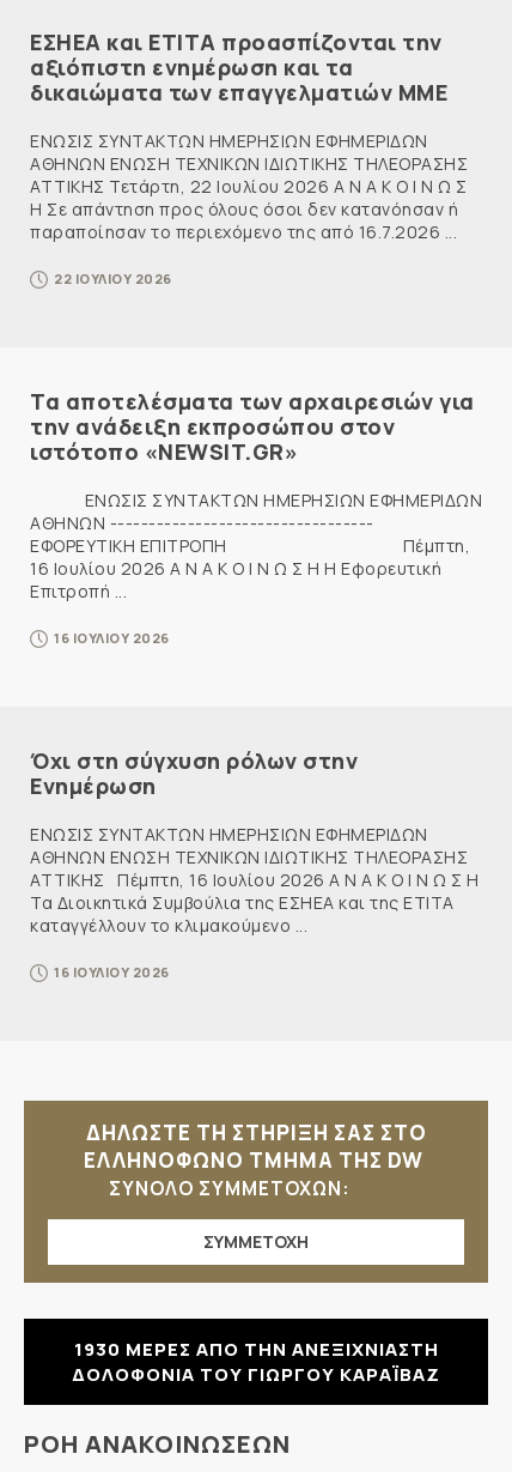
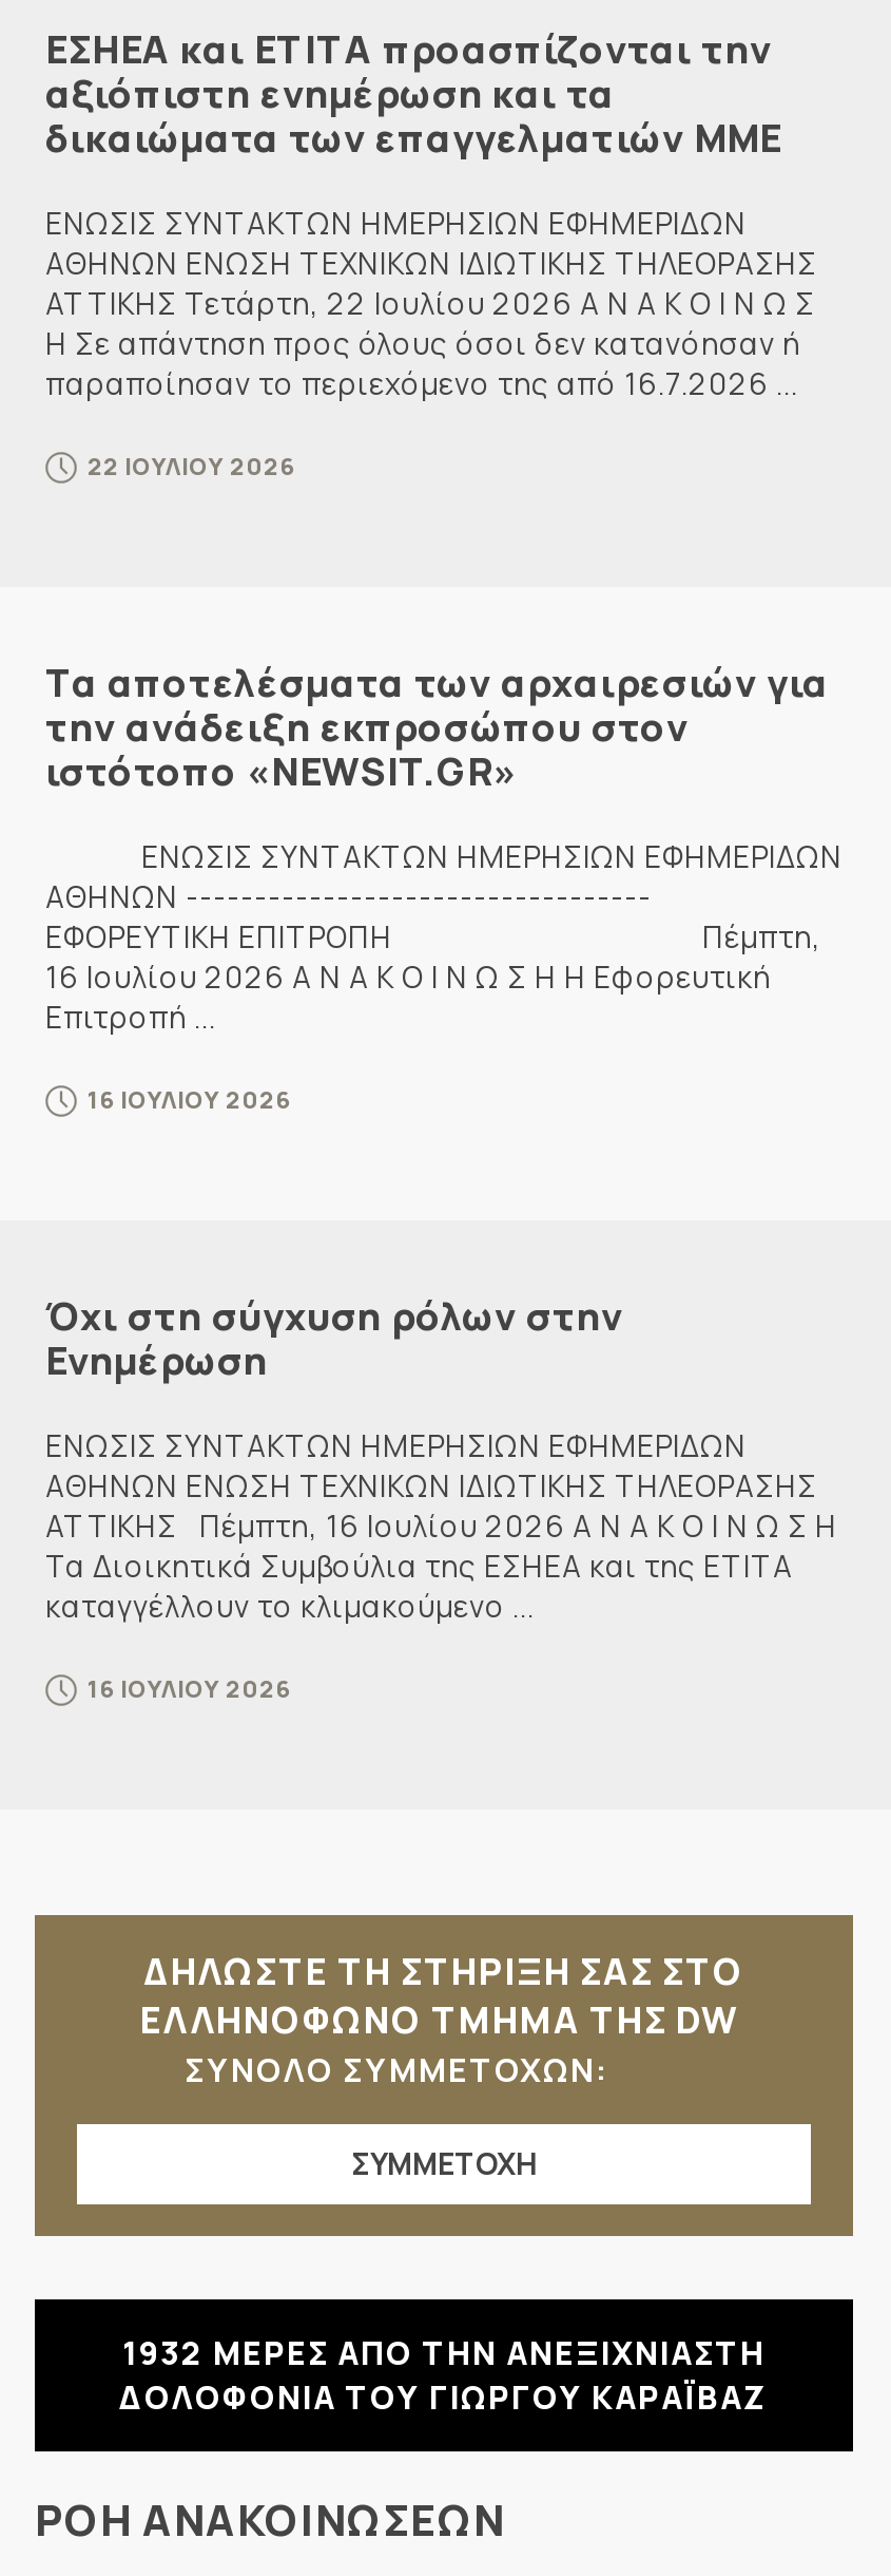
- 1930 ΜΕΡΕΣ ΑΠΟ ΤΗΝ ΑΝΕΞΙΧΝΙΑΣΤΗ
+ 1932 ΜΕΡΕΣ ΑΠΟ ΤΗΝ ΑΝΕΞΙΧΝΙΑΣΤΗ
